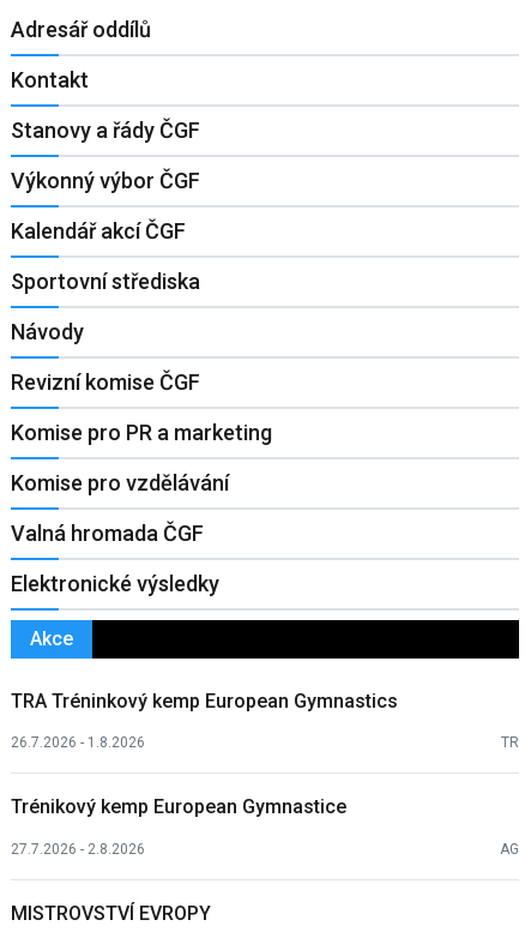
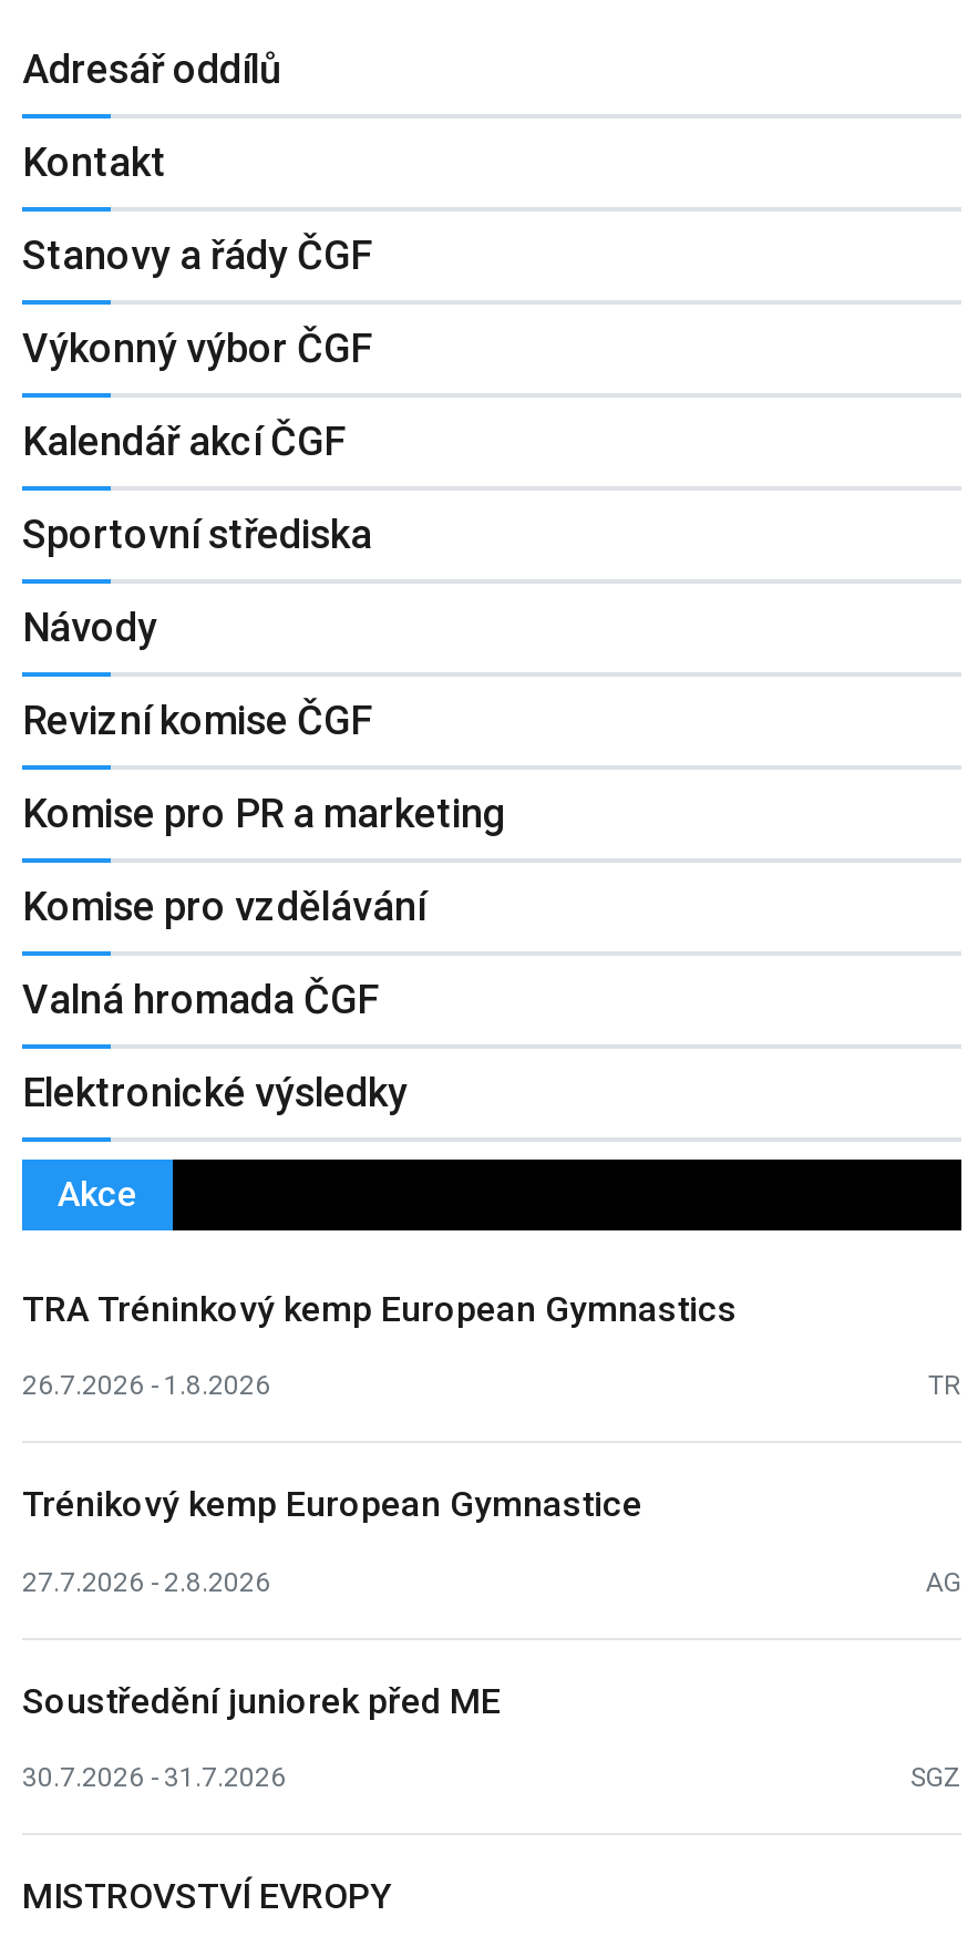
+ Soustředění juniorek před ME
+ 30.7.2026 - 31.7.2026
+ SGZ
